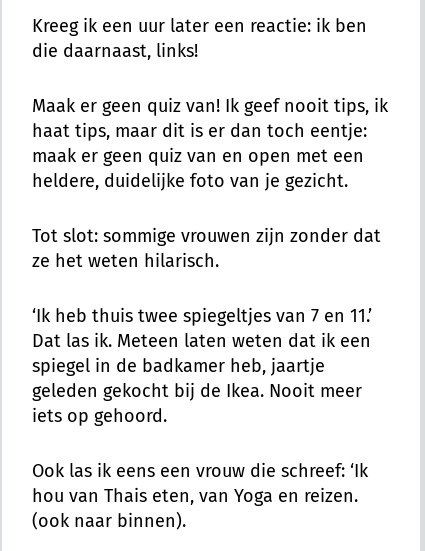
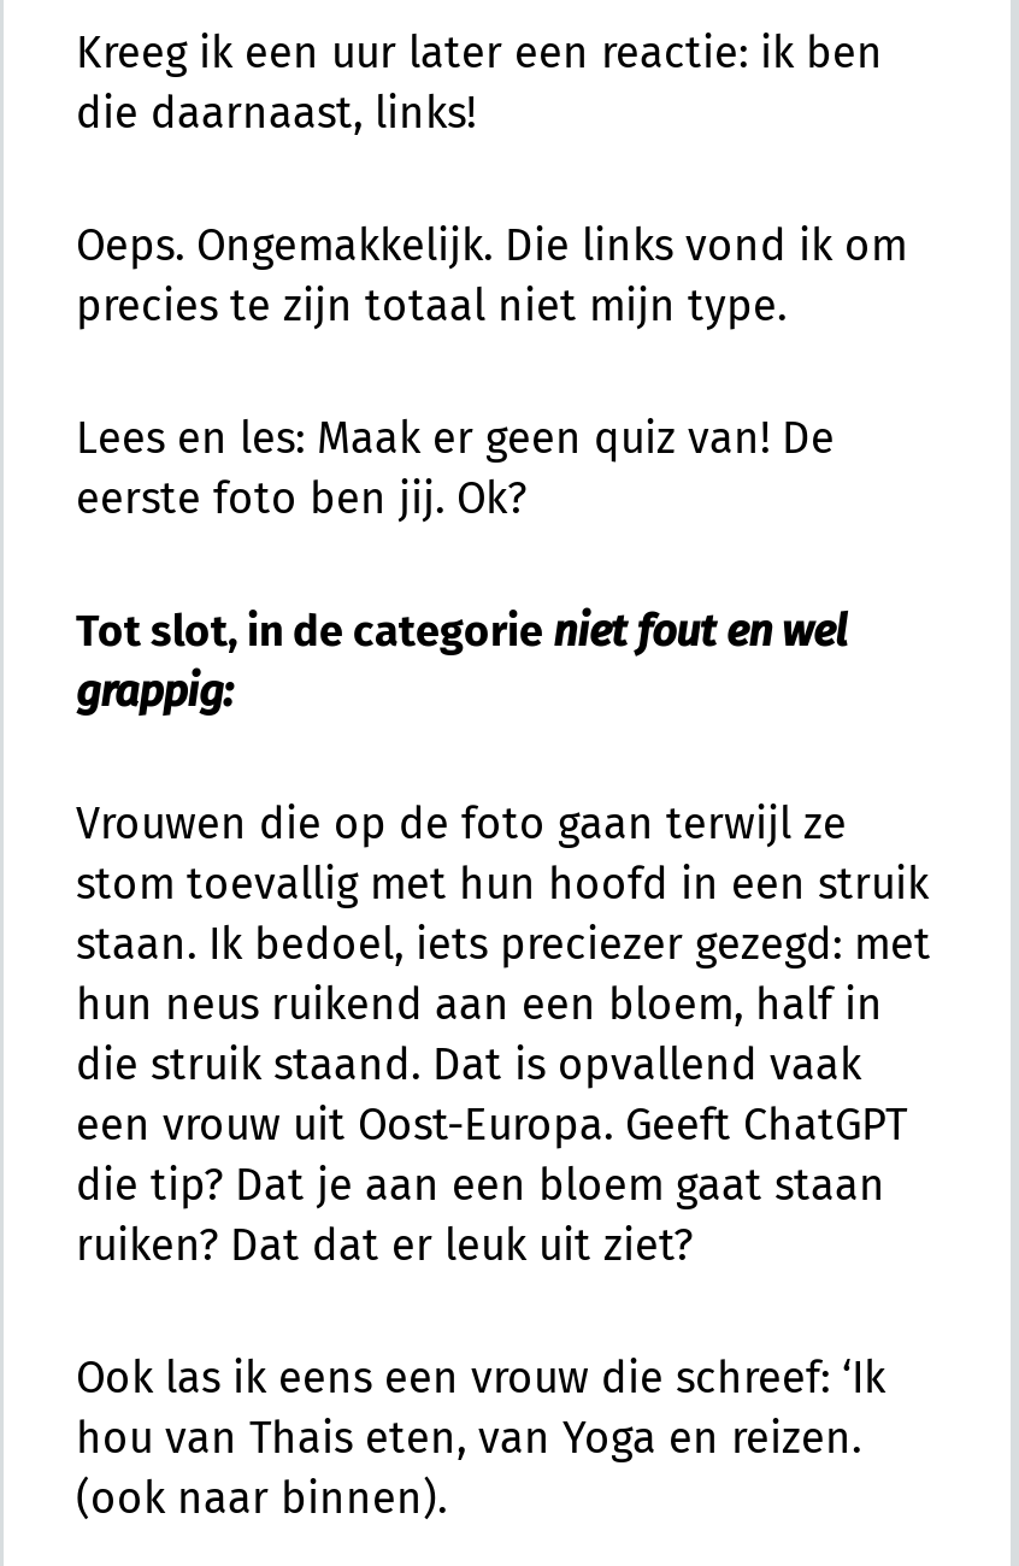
- Maak er geen quiz van! Ik geef nooit tips, ik
- haat tips, maar dit is er dan toch eentje:
- maak er geen quiz van en open met een
- heldere, duidelijke foto van je gezicht.
- Tot slot: sommige vrouwen zijn zonder dat
- ze het weten hilarisch.
- ‘Ik heb thuis twee spiegeltjes van 7 en 11.’
- Dat las ik. Meteen laten weten dat ik een
- spiegel in de badkamer heb, jaartje
- geleden gekocht bij de Ikea. Nooit meer
- iets op gehoord.
+ Oeps. Ongemakkelijk. Die links vond ik om
+ precies te zijn totaal niet mijn type.
+ Lees en les: Maak er geen quiz van! De
+ eerste foto ben jij. Ok?
+ Tot slot, in de categorie niet fout en wel
+ grappig:
+ Vrouwen die op de foto gaan terwijl ze
+ stom toevallig met hun hoofd in een struik
+ staan. Ik bedoel, iets preciezer gezegd: met
+ hun neus ruikend aan een bloem, half in
+ die struik staand. Dat is opvallend vaak
+ een vrouw uit Oost-Europa. Geeft ChatGPT
+ die tip? Dat je aan een bloem gaat staan
+ ruiken? Dat dat er leuk uit ziet?
